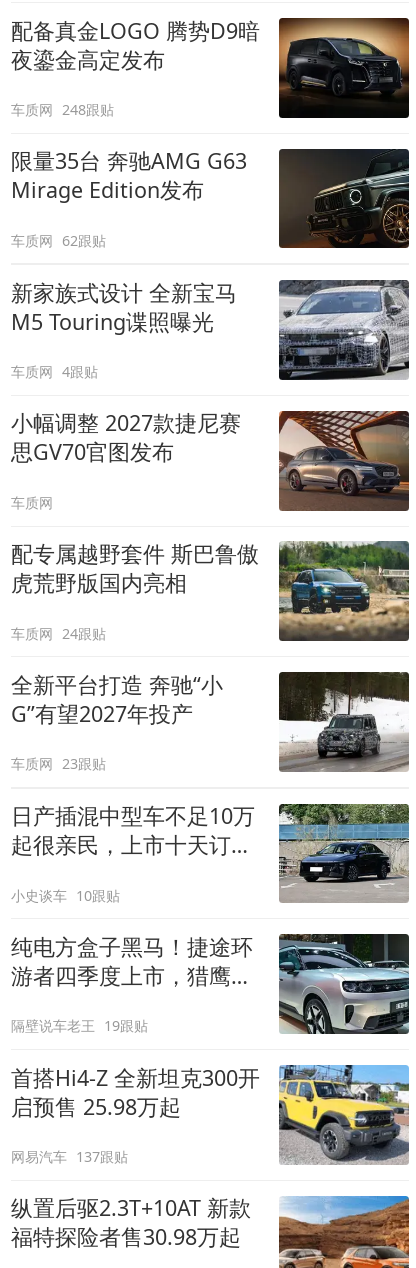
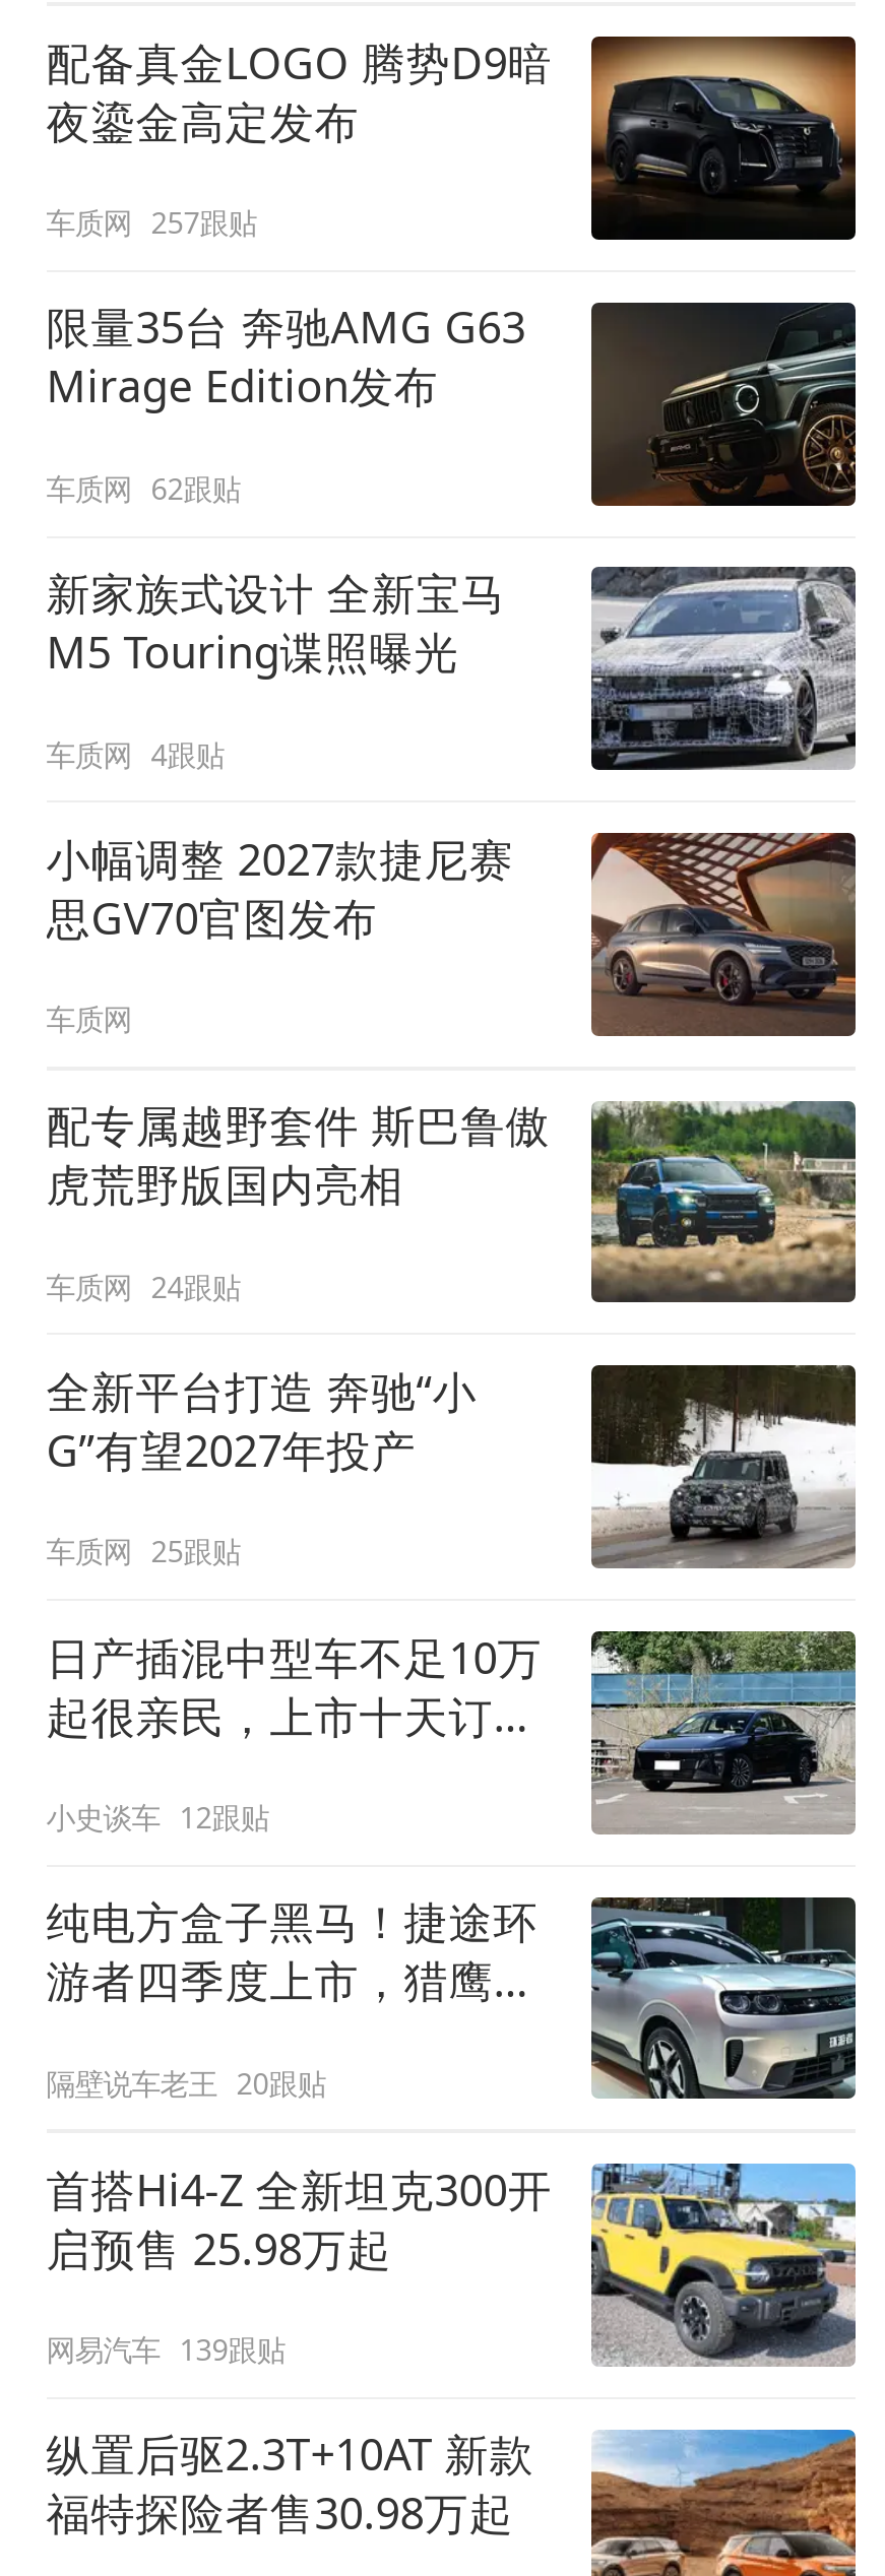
- 车质网 248跟贴
+ 车质网 257跟贴

- 车质网 23跟贴
+ 车质网 25跟贴

- 小史谈车 10跟贴
+ 小史谈车 12跟贴

- 隔壁说车老王 19跟贴
+ 隔壁说车老王 20跟贴

- 网易汽车 137跟贴
+ 网易汽车 139跟贴
